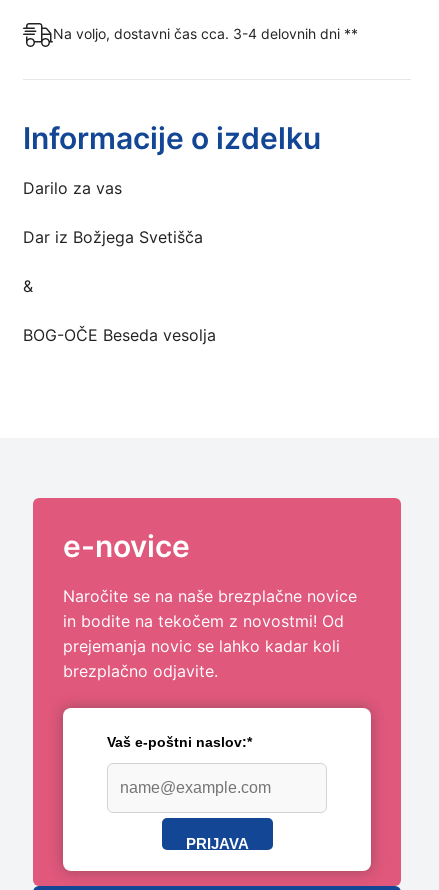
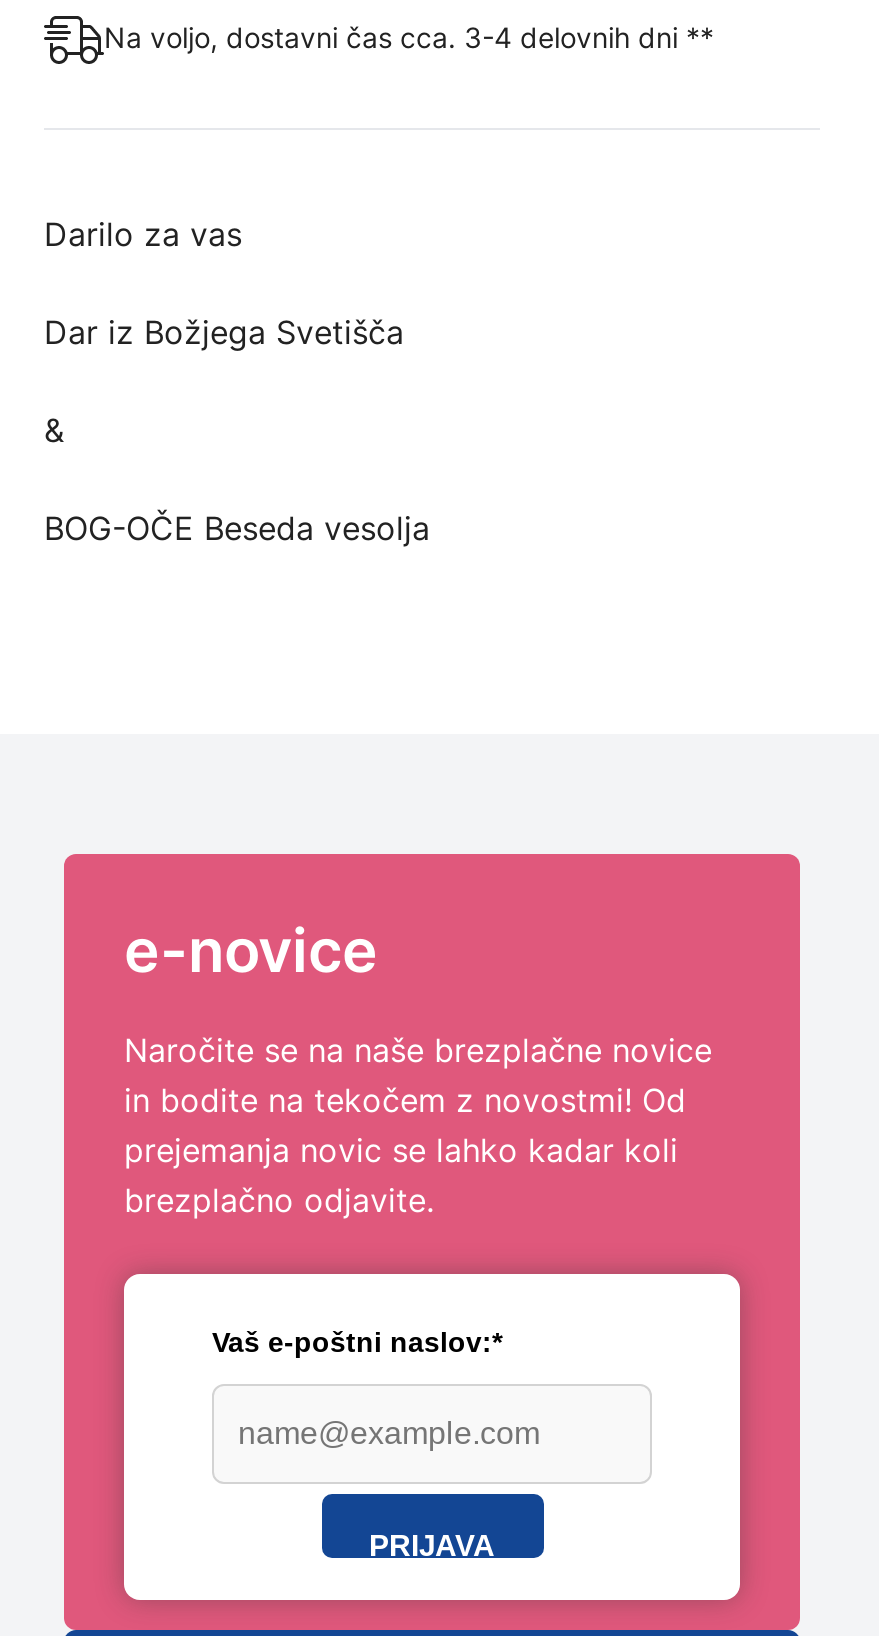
- Informacije o izdelku
